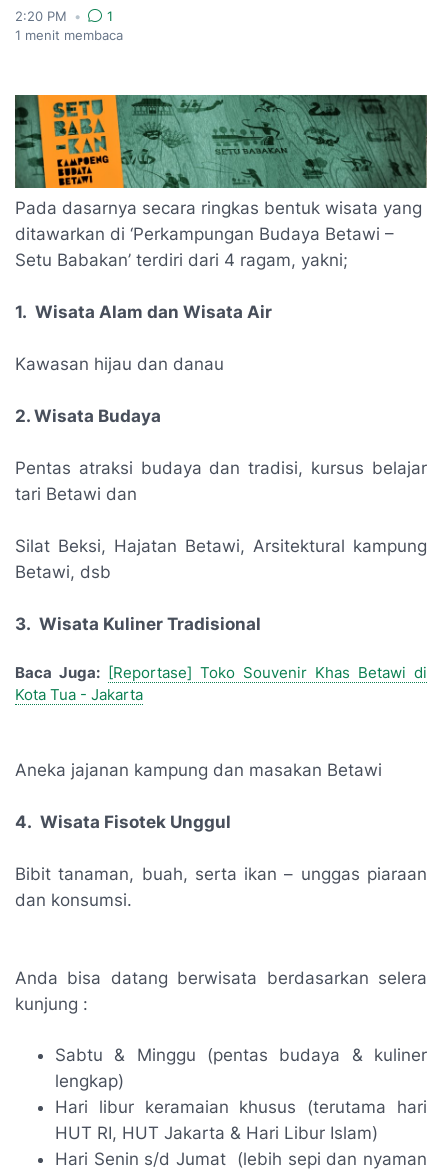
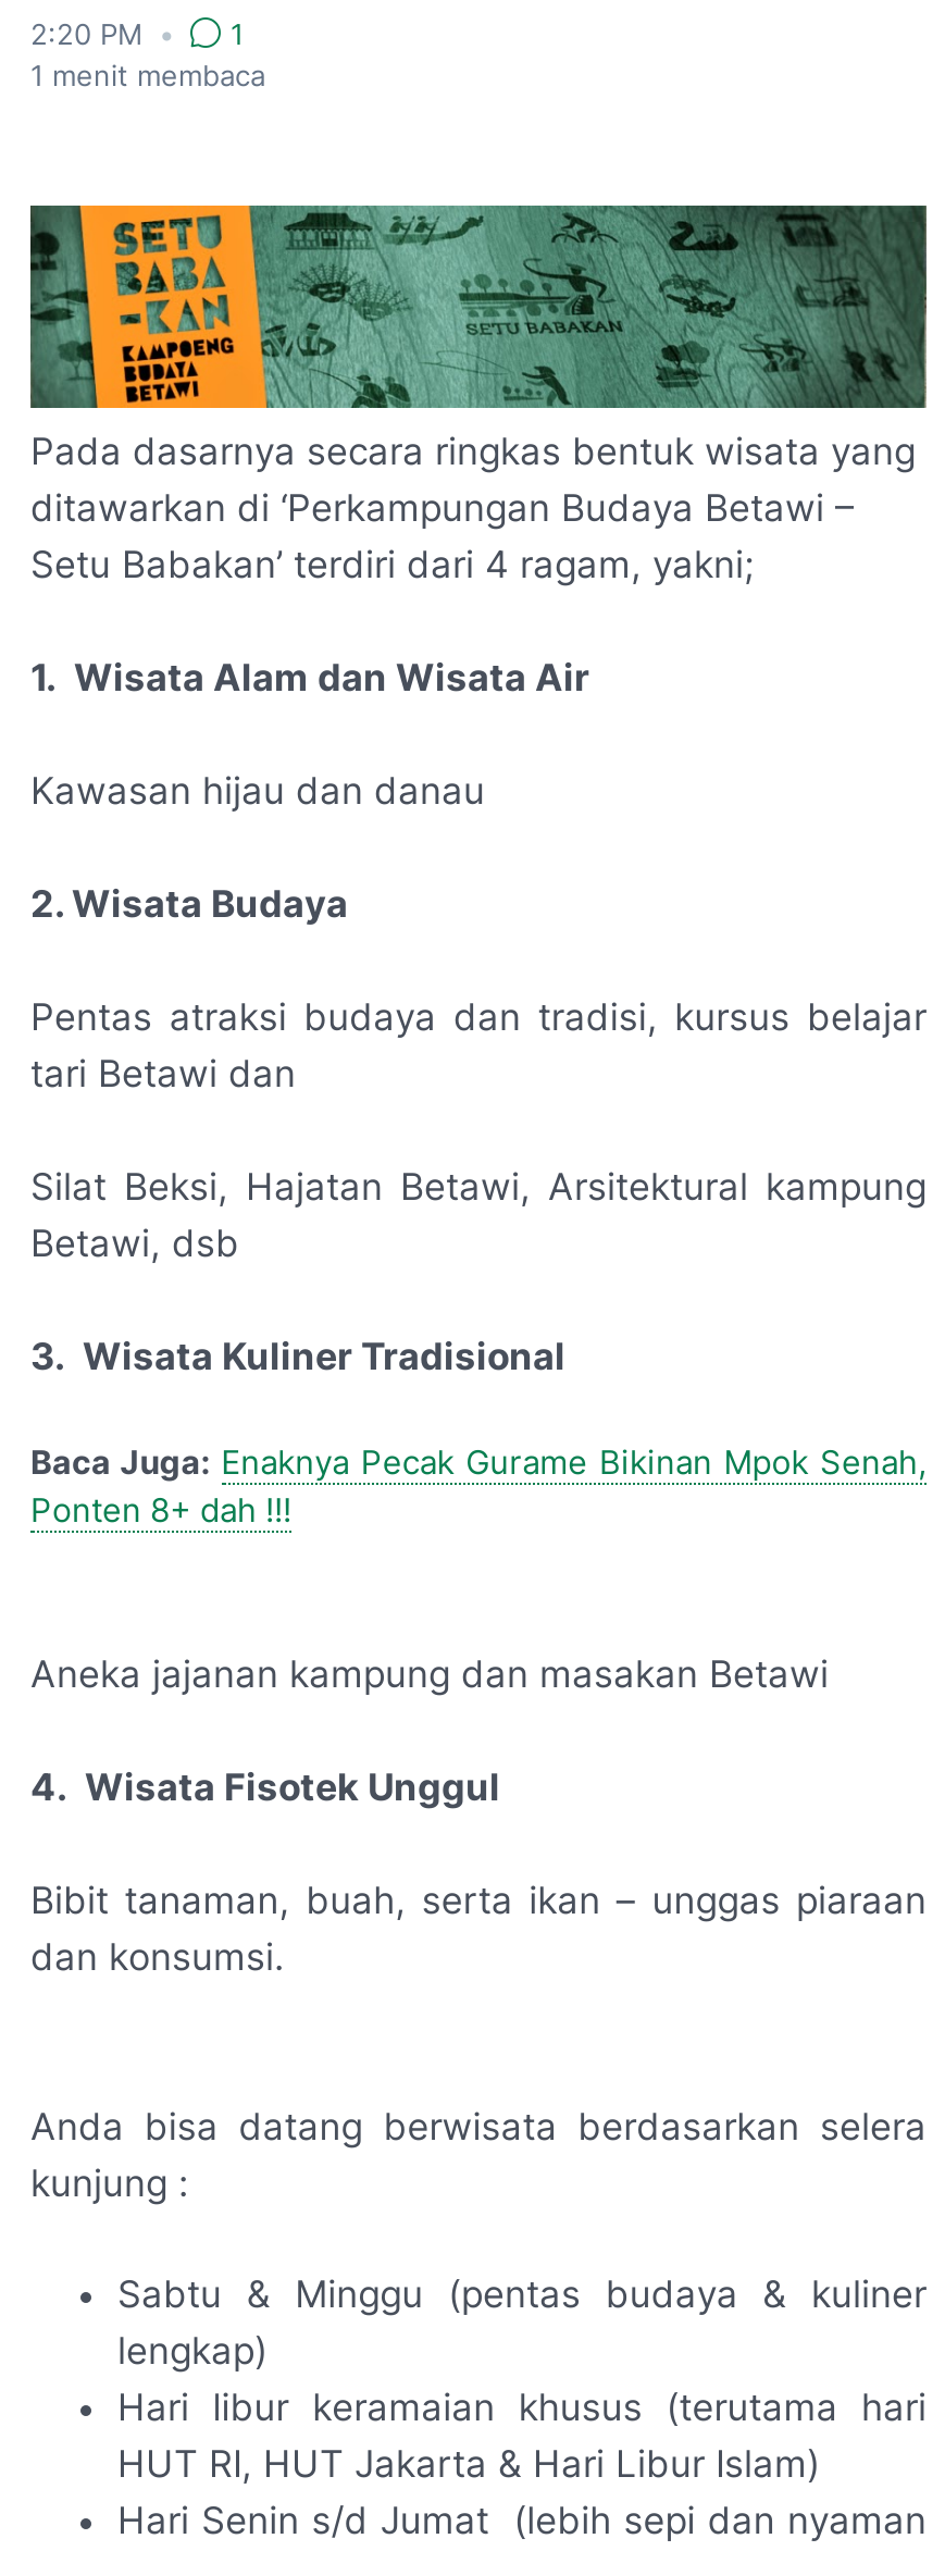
- Baca Juga: [Reportase] Toko Souvenir Khas Betawi di
- Kota Tua - Jakarta
+ Baca Juga: Enaknya Pecak Gurame Bikinan Mpok Senah,
+ Ponten 8+ dah !!!
